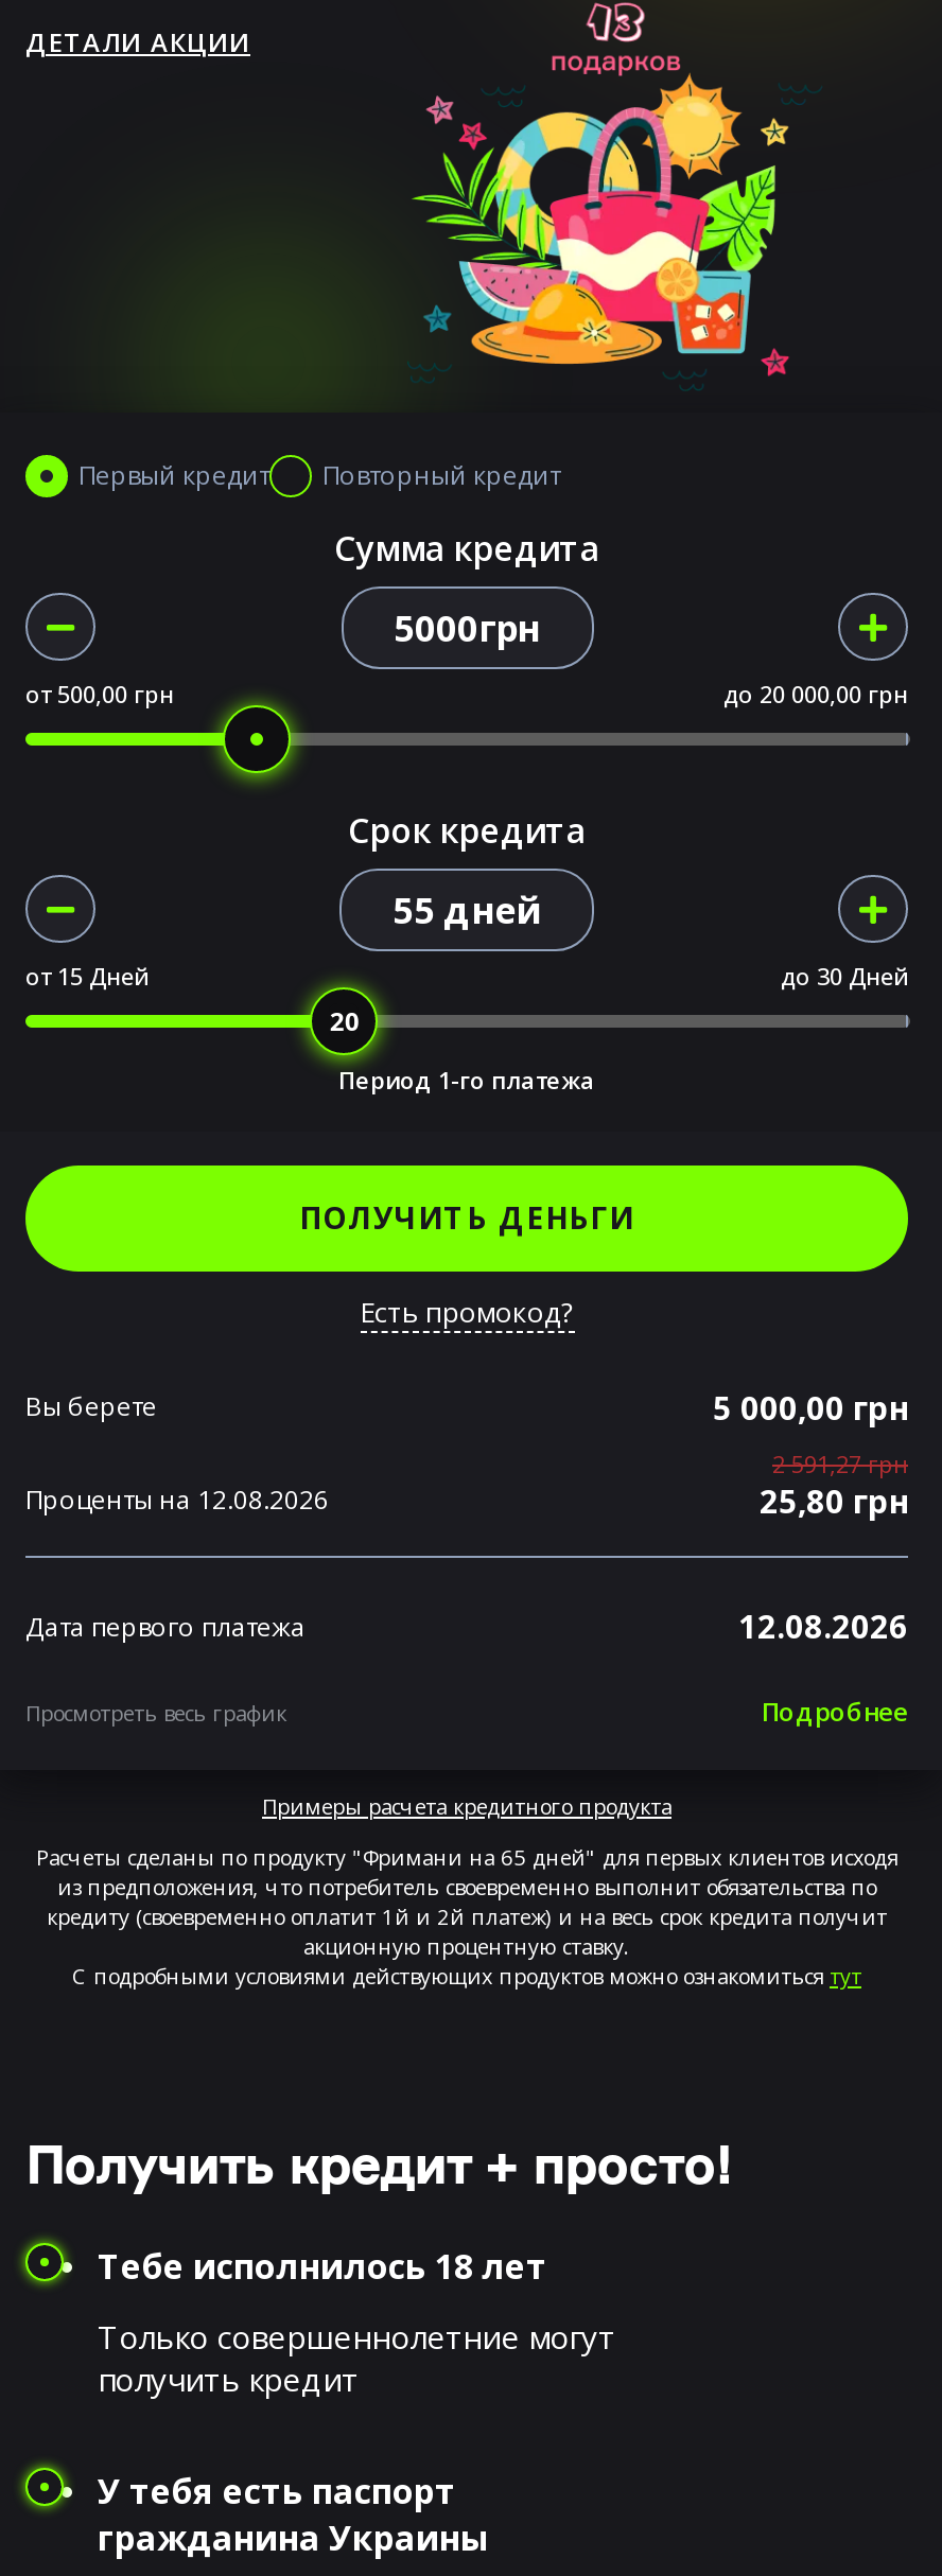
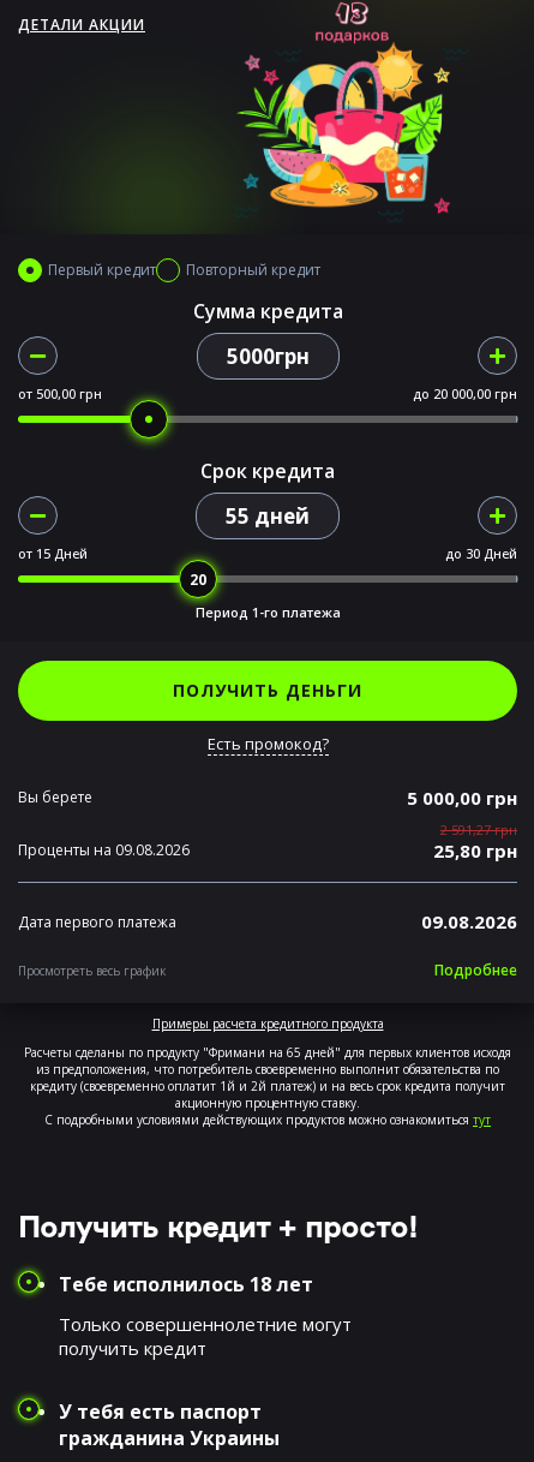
- Проценты на 12.08.2026
+ Проценты на 09.08.2026

- 12.08.2026
+ 09.08.2026
